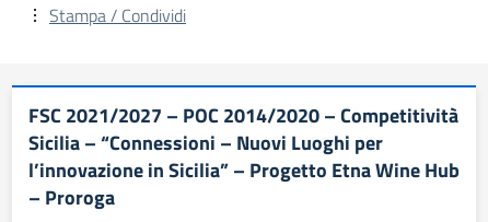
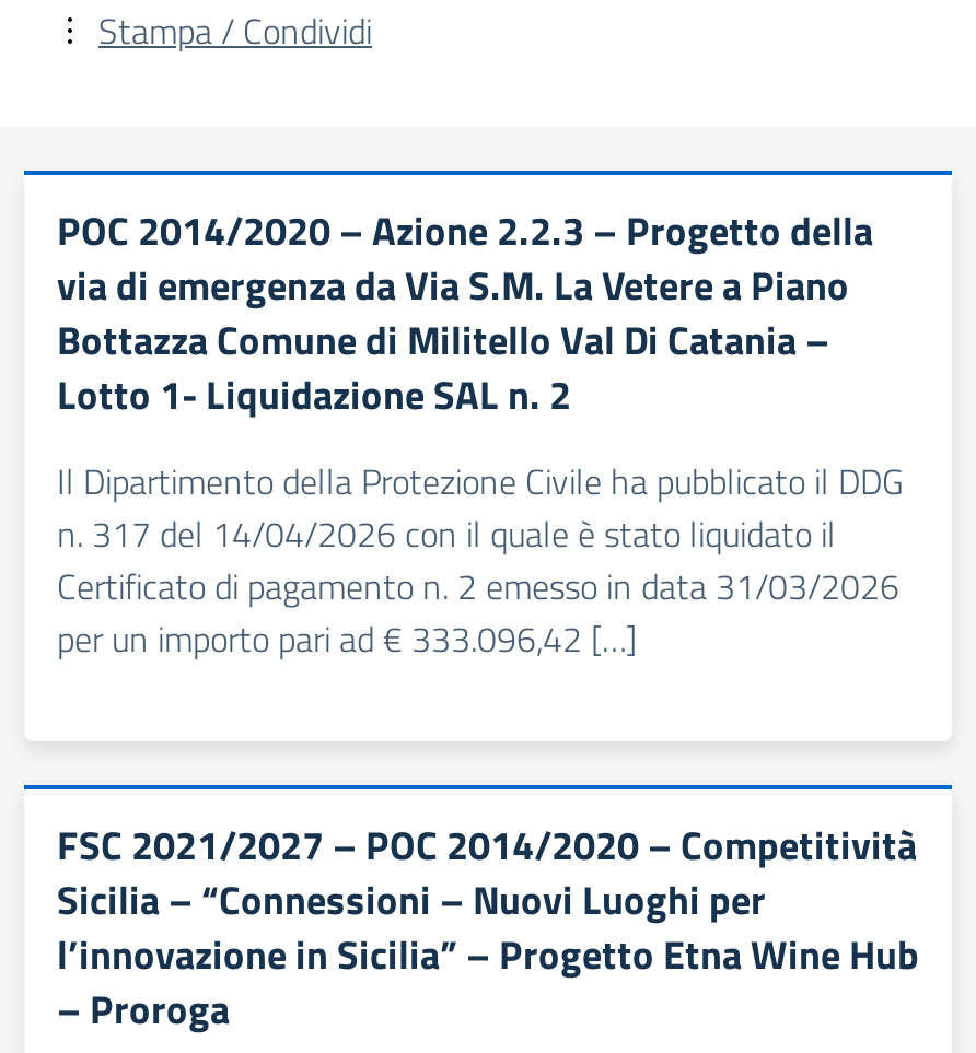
+ POC 2014/2020 – Azione 2.2.3 – Progetto della
+ via di emergenza da Via S.M. La Vetere a Piano
+ Bottazza Comune di Militello Val Di Catania –
+ Lotto 1- Liquidazione SAL n. 2
+ Il Dipartimento della Protezione Civile ha pubblicato il DDG
+ n. 317 del 14/04/2026 con il quale è stato liquidato il
+ Certificato di pagamento n. 2 emesso in data 31/03/2026
+ per un importo pari ad € 333.096,42 […]
